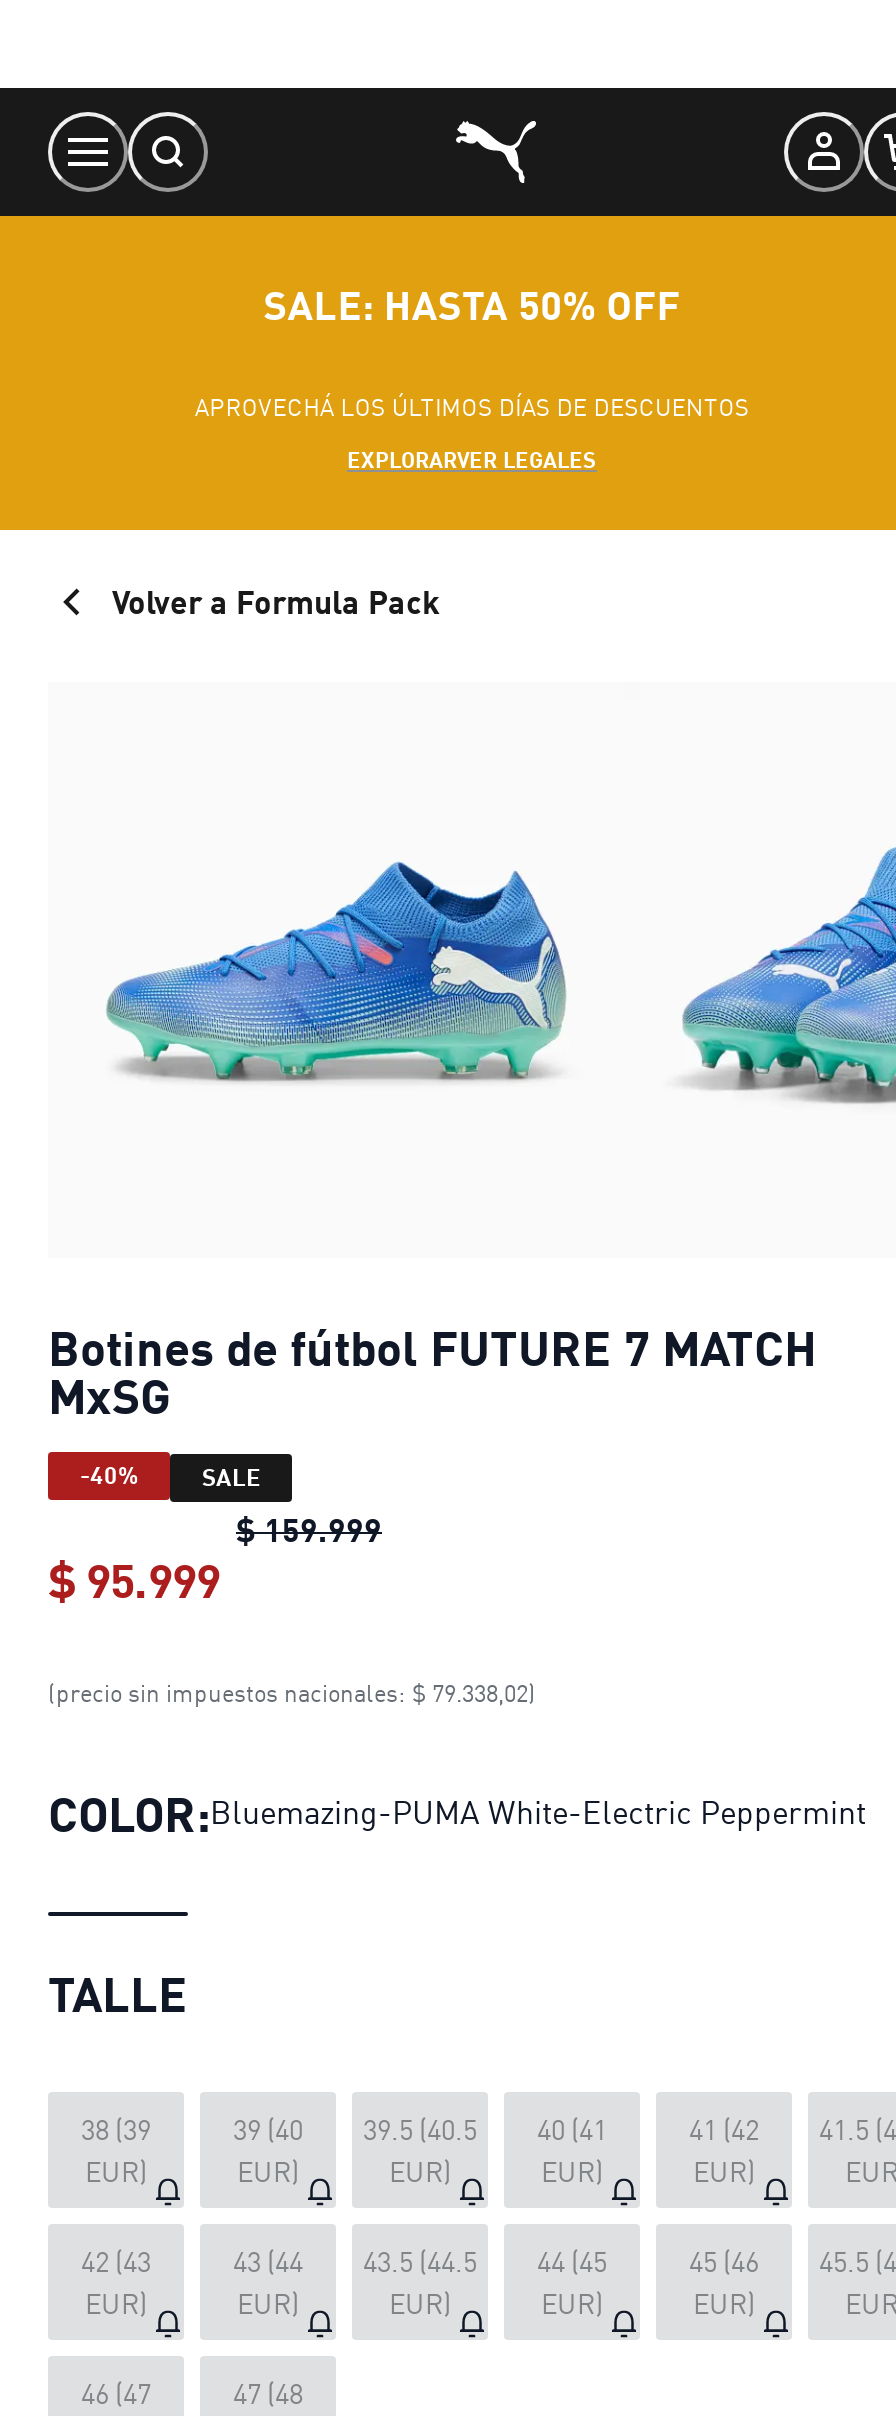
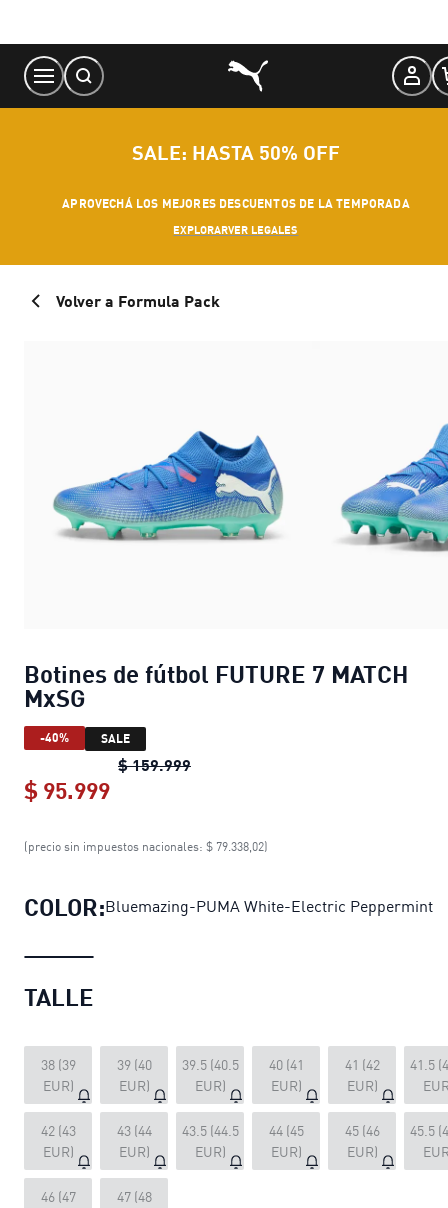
- APROVECHÁ LOS ÚLTIMOS DÍAS DE DESCUENTOS
+ APROVECHÁ LOS MEJORES DESCUENTOS DE LA TEMPORADA
